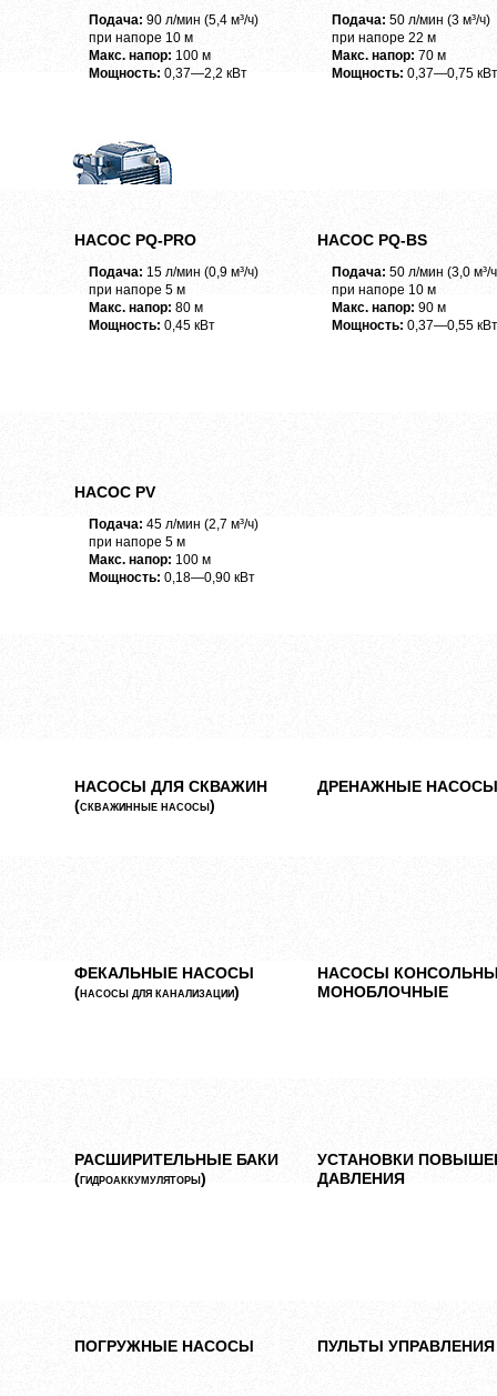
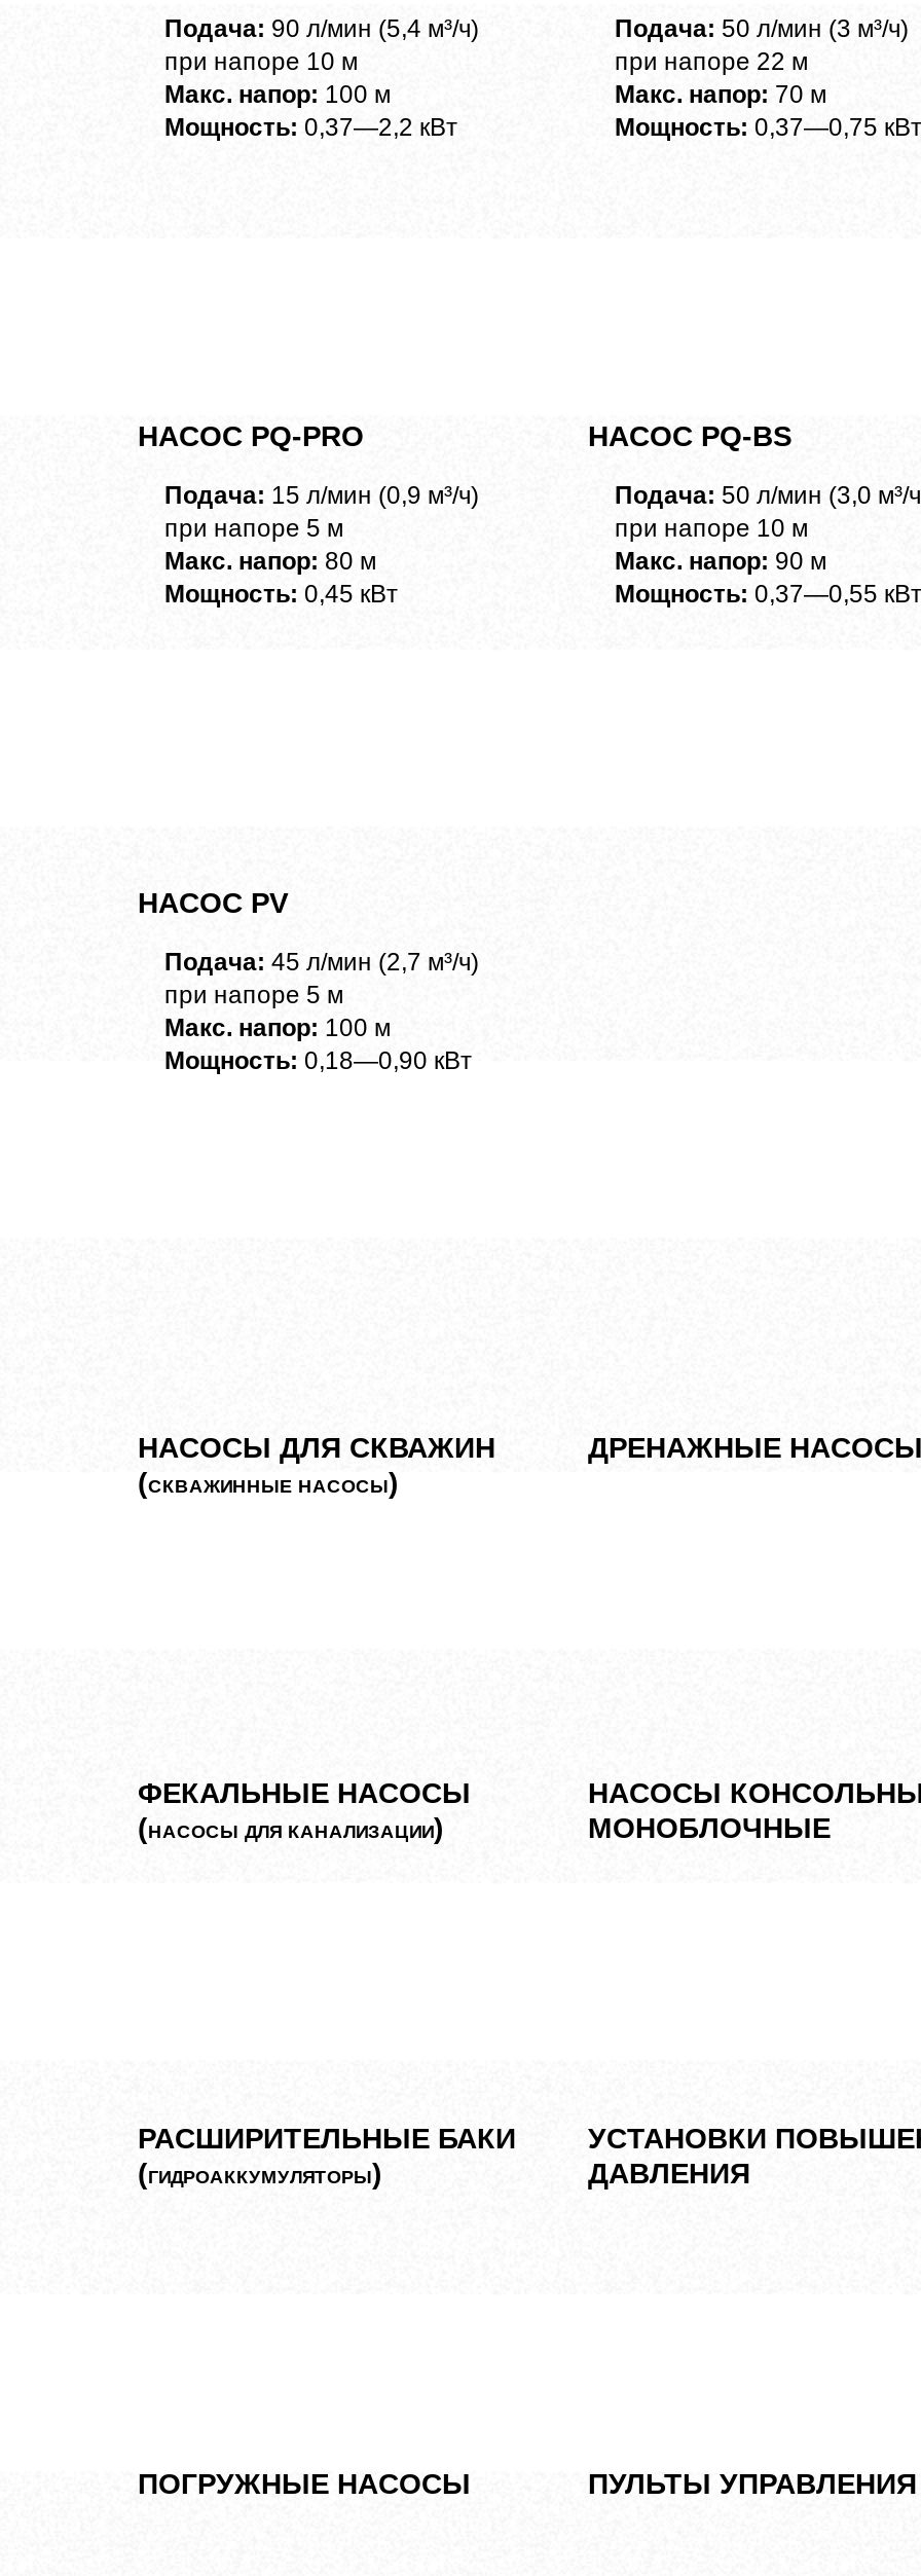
- [image]
